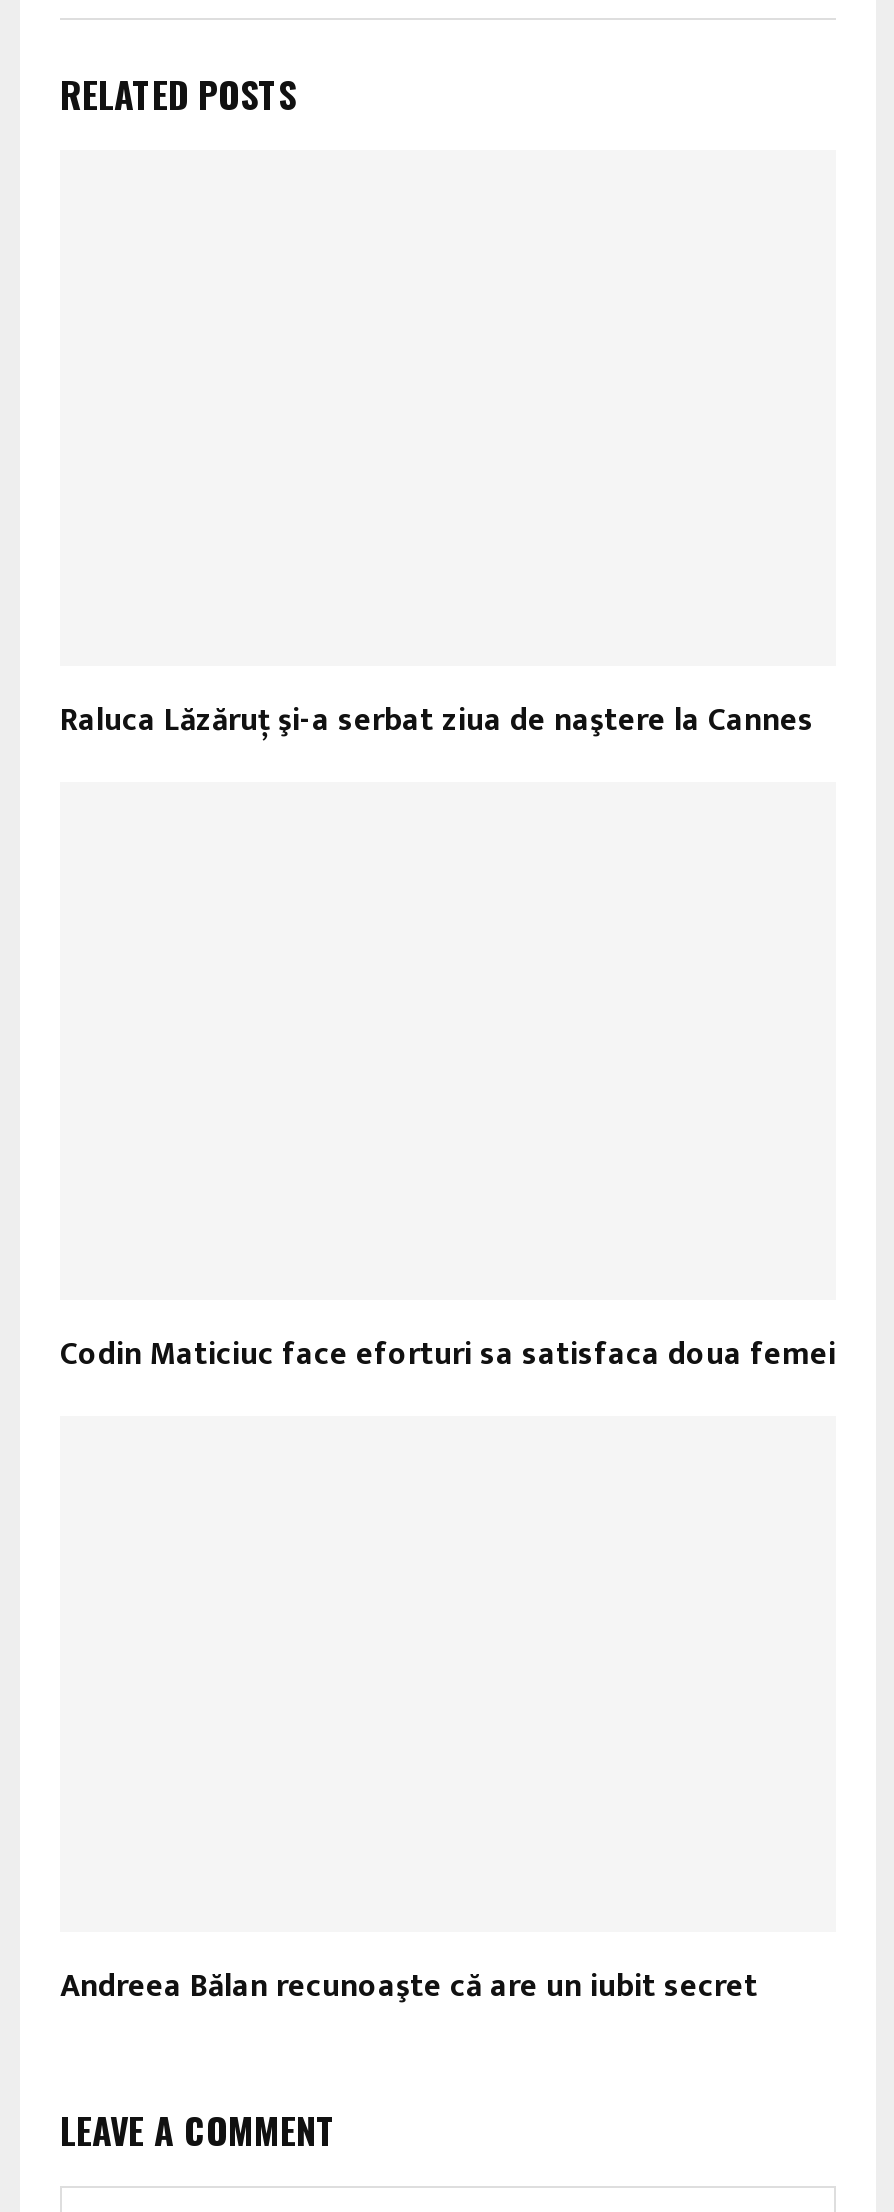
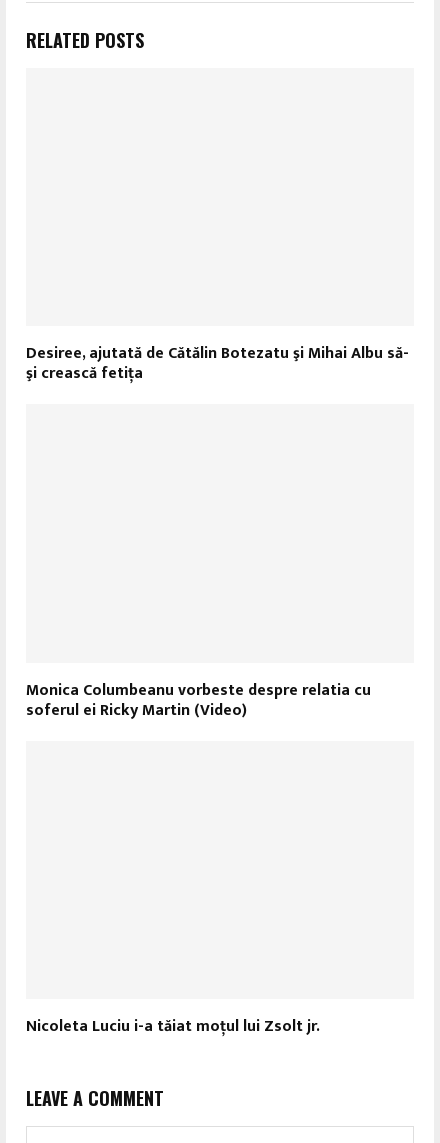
- Raluca Lăzăruţ şi-a serbat ziua de naştere la Cannes
+ Desiree, ajutată de Cătălin Botezatu şi Mihai Albu să-
+ şi crească fetiţa

- Codin Maticiuc face eforturi sa satisfaca doua femei
+ Monica Columbeanu vorbeste despre relatia cu
+ soferul ei Ricky Martin (Video)

- Andreea Bălan recunoaşte că are un iubit secret
+ Nicoleta Luciu i-a tăiat moţul lui Zsolt jr.
